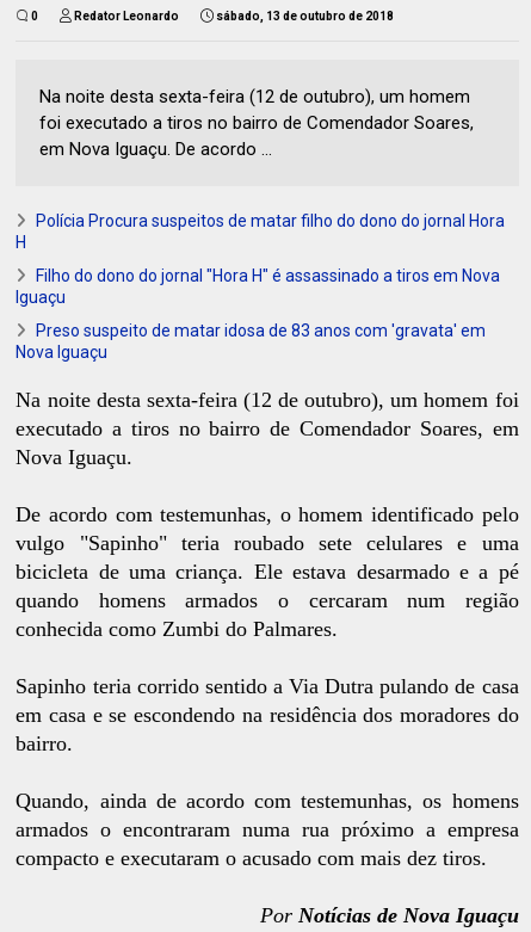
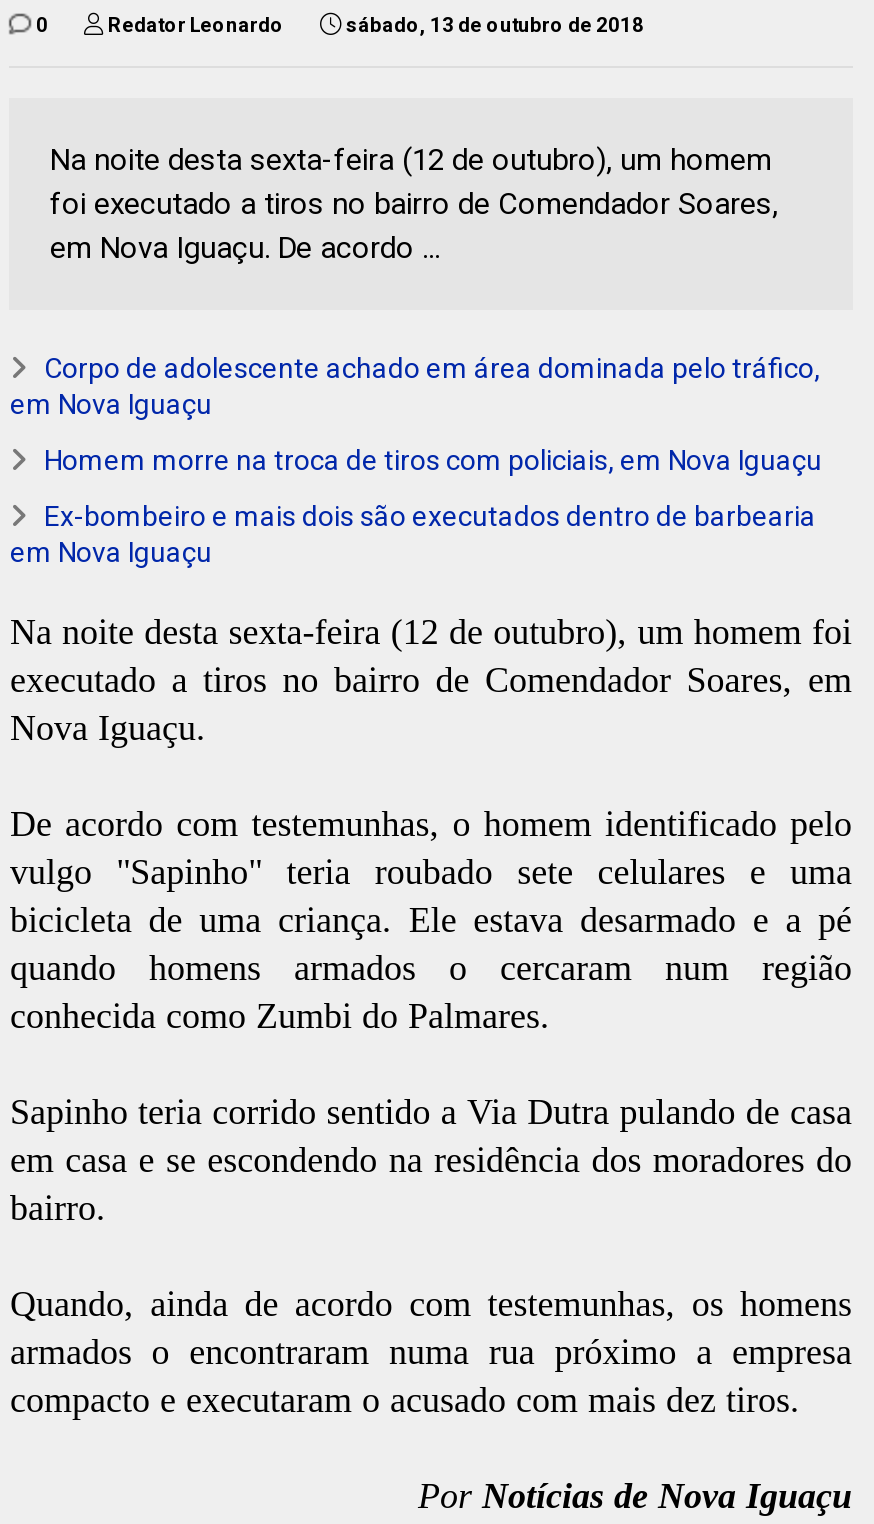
- Polícia Procura suspeitos de matar filho do dono do jornal Hora
- H
+ Corpo de adolescente achado em área dominada pelo tráfico,
+ em Nova Iguaçu

- Filho do dono do jornal "Hora H" é assassinado a tiros em Nova
- Iguaçu
+ Homem morre na troca de tiros com policiais, em Nova Iguaçu

- Preso suspeito de matar idosa de 83 anos com 'gravata' em
- Nova Iguaçu
+ Ex-bombeiro e mais dois são executados dentro de barbearia
+ em Nova Iguaçu
